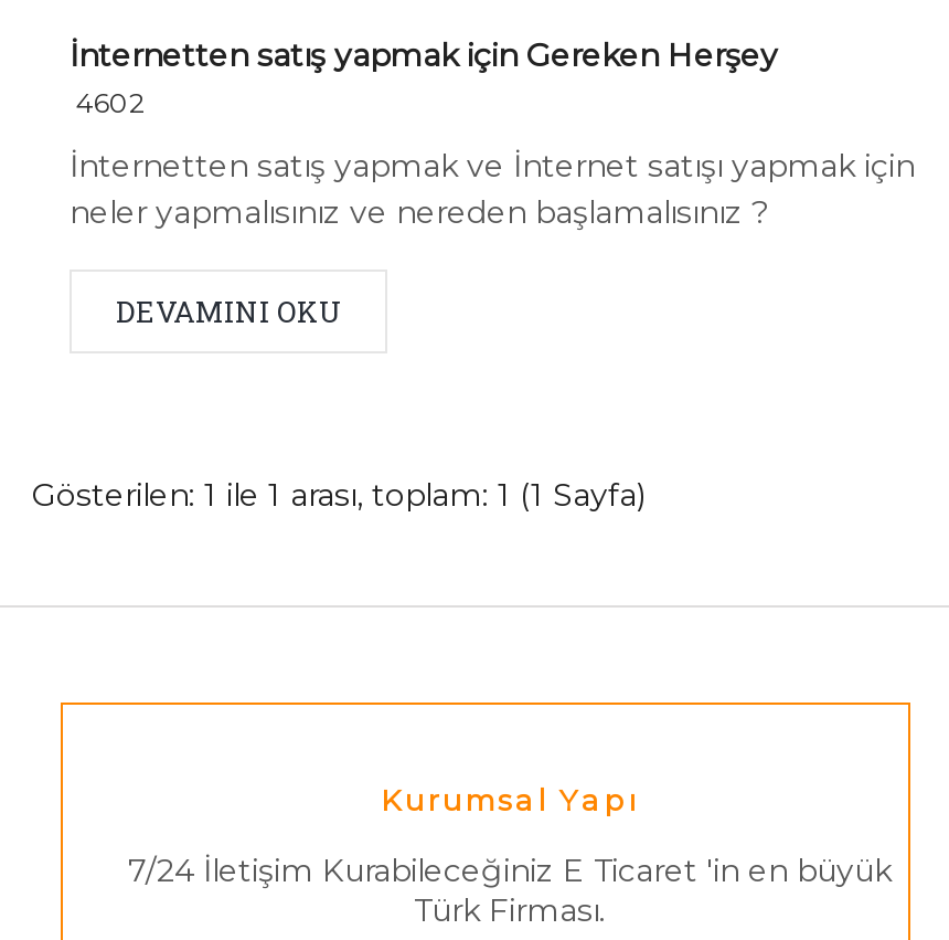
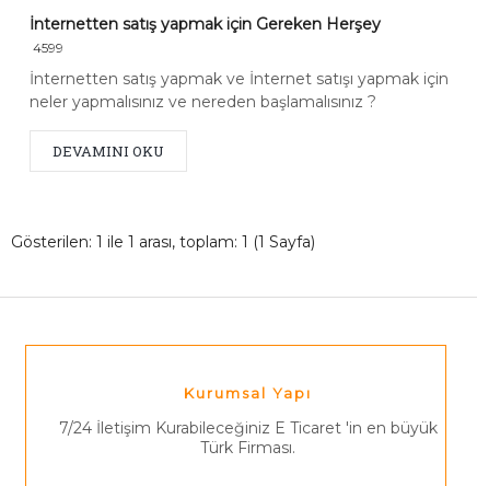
- 4602
+ 4599
